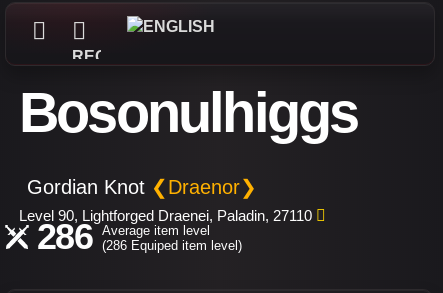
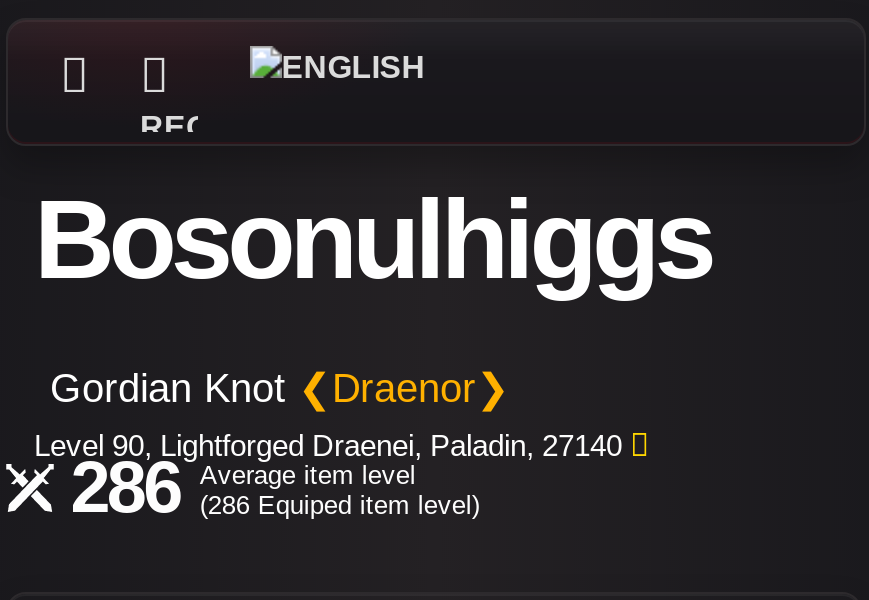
- Level 90, Lightforged Draenei, Paladin, 27110
+ Level 90, Lightforged Draenei, Paladin, 27140
